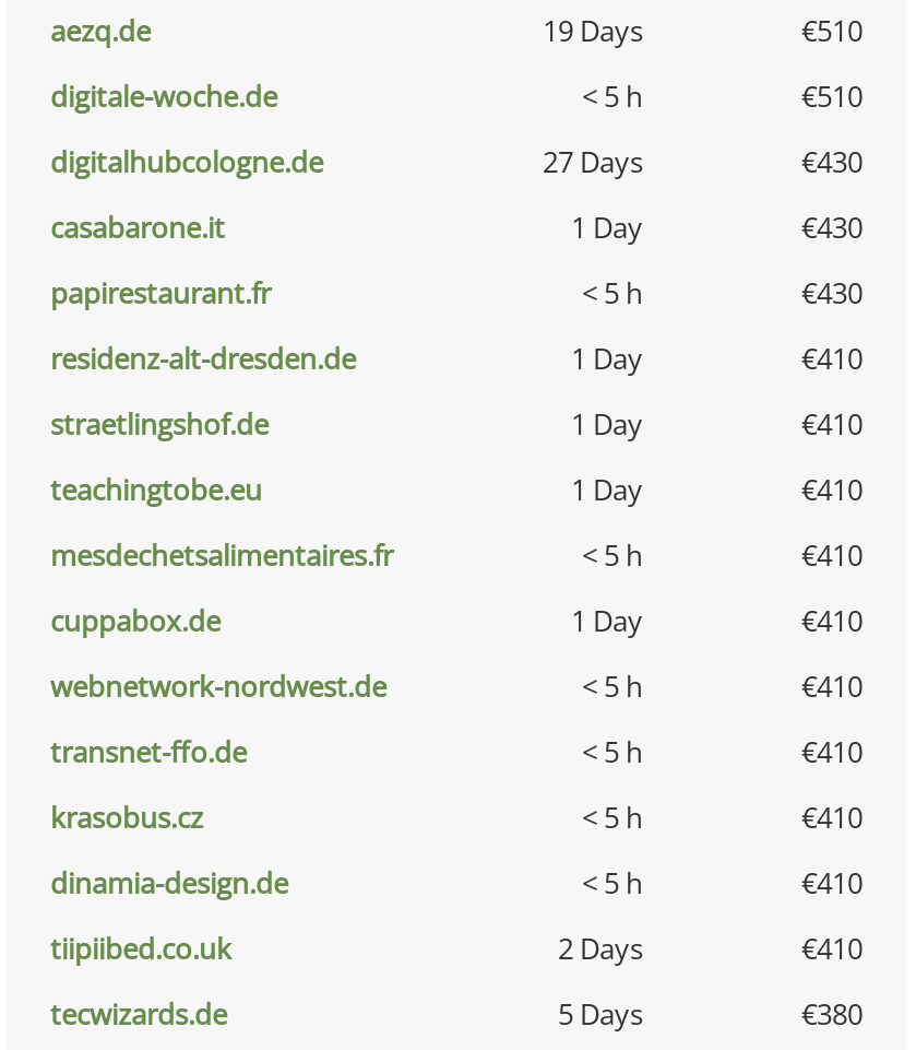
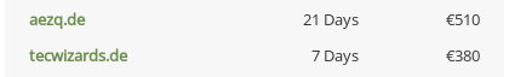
- 19 Days
+ 21 Days

- digitale-woche.de
- < 5 h
- €510
- digitalhubcologne.de
- 27 Days
- €430
- casabarone.it
- 1 Day
- €430
- papirestaurant.fr
- < 5 h
- €430
- residenz-alt-dresden.de
- 1 Day
- €410
- straetlingshof.de
- 1 Day
- €410
- teachingtobe.eu
- 1 Day
- €410
- mesdechetsalimentaires.fr
- < 5 h
- €410
- cuppabox.de
- 1 Day
- €410
- webnetwork-nordwest.de
- < 5 h
- €410
- transnet-ffo.de
- < 5 h
- €410
- krasobus.cz
- < 5 h
- €410
- dinamia-design.de
- < 5 h
- €410
- tiipiibed.co.uk
- 2 Days
- €410

- 5 Days
+ 7 Days
